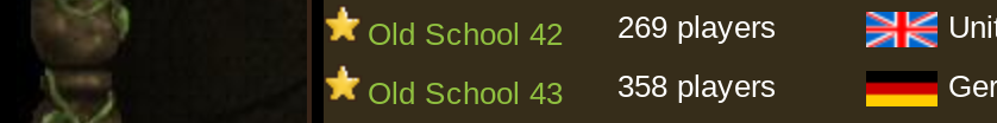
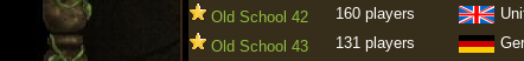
- Old School 42 269 players
+ Old School 42 160 players

- Old School 43 358 players
+ Old School 43 131 players
